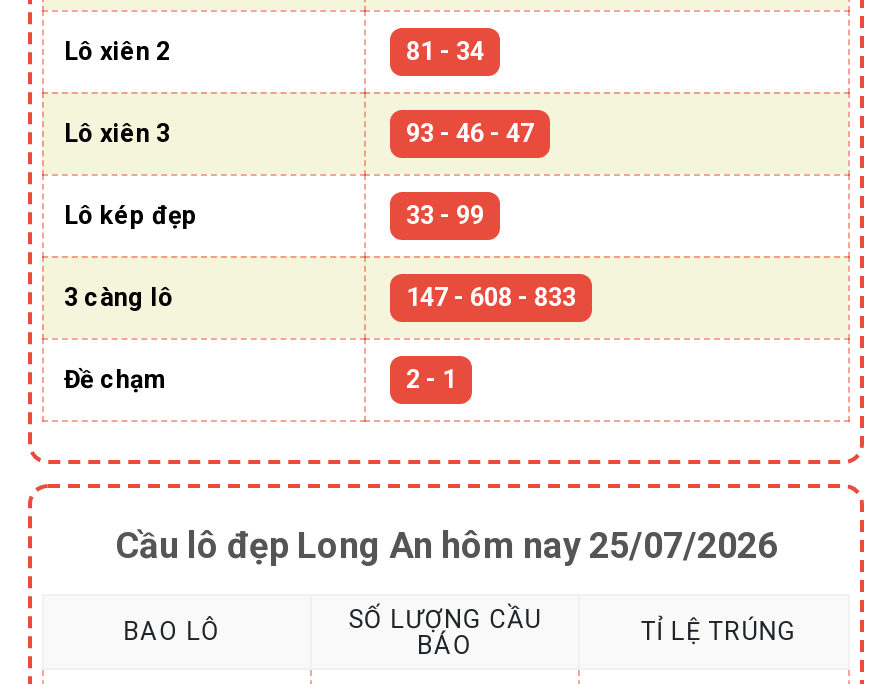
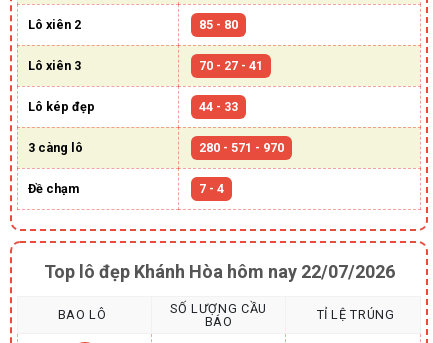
- 81 - 34
+ 85 - 80

- 93 - 46 - 47
+ 70 - 27 - 41

- 33 - 99
+ 44 - 33

- 147 - 608 - 833
+ 280 - 571 - 970

- 2 - 1
+ 7 - 4

- Cầu lô đẹp Long An hôm nay 25/07/2026
+ Top lô đẹp Khánh Hòa hôm nay 22/07/2026
